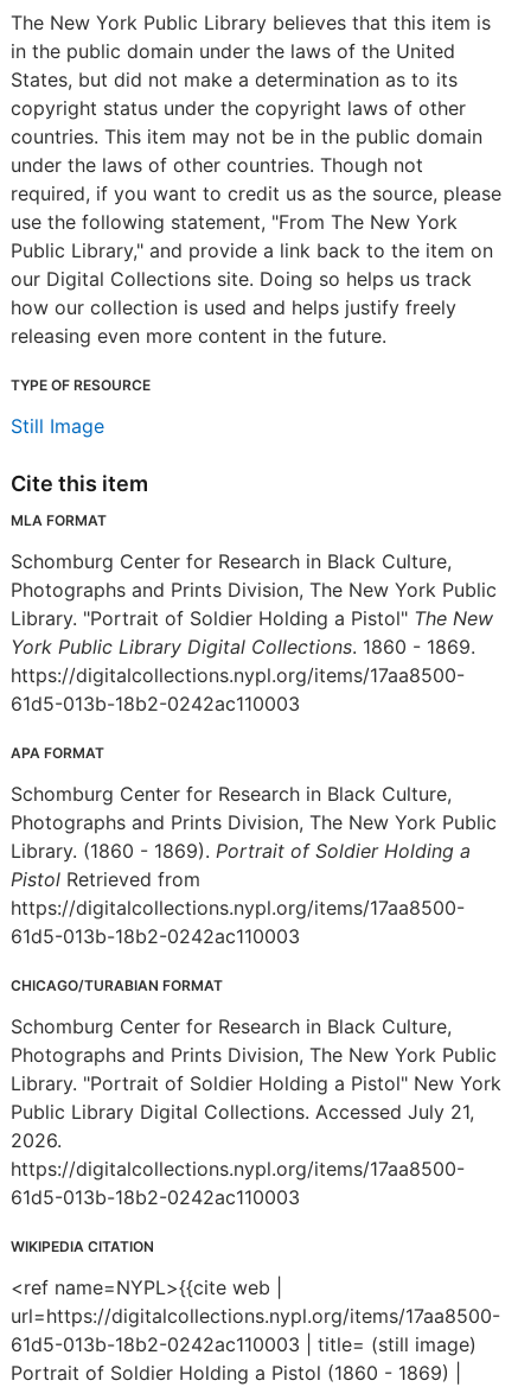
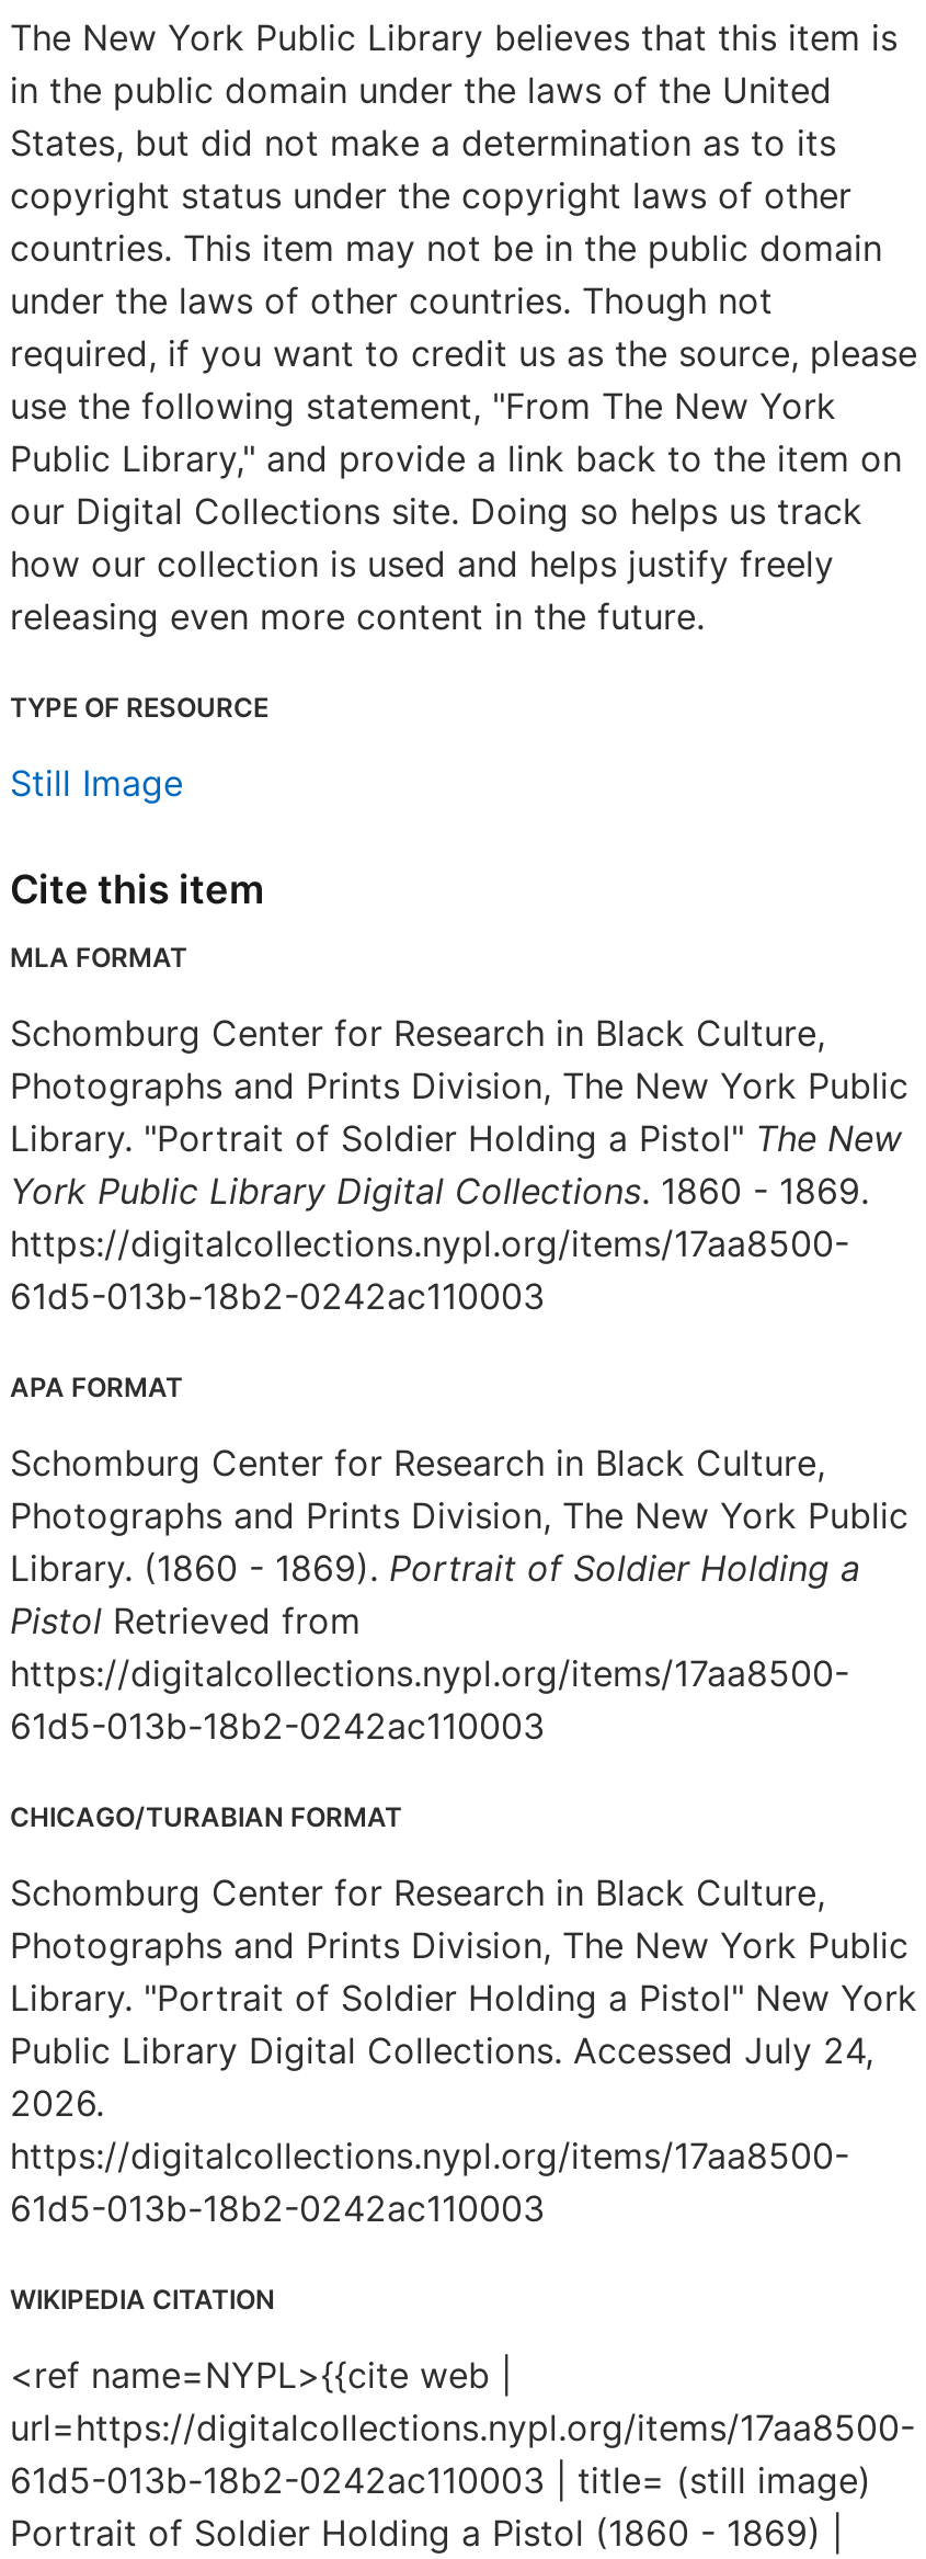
- Public Library Digital Collections. Accessed July 21,
+ Public Library Digital Collections. Accessed July 24,
